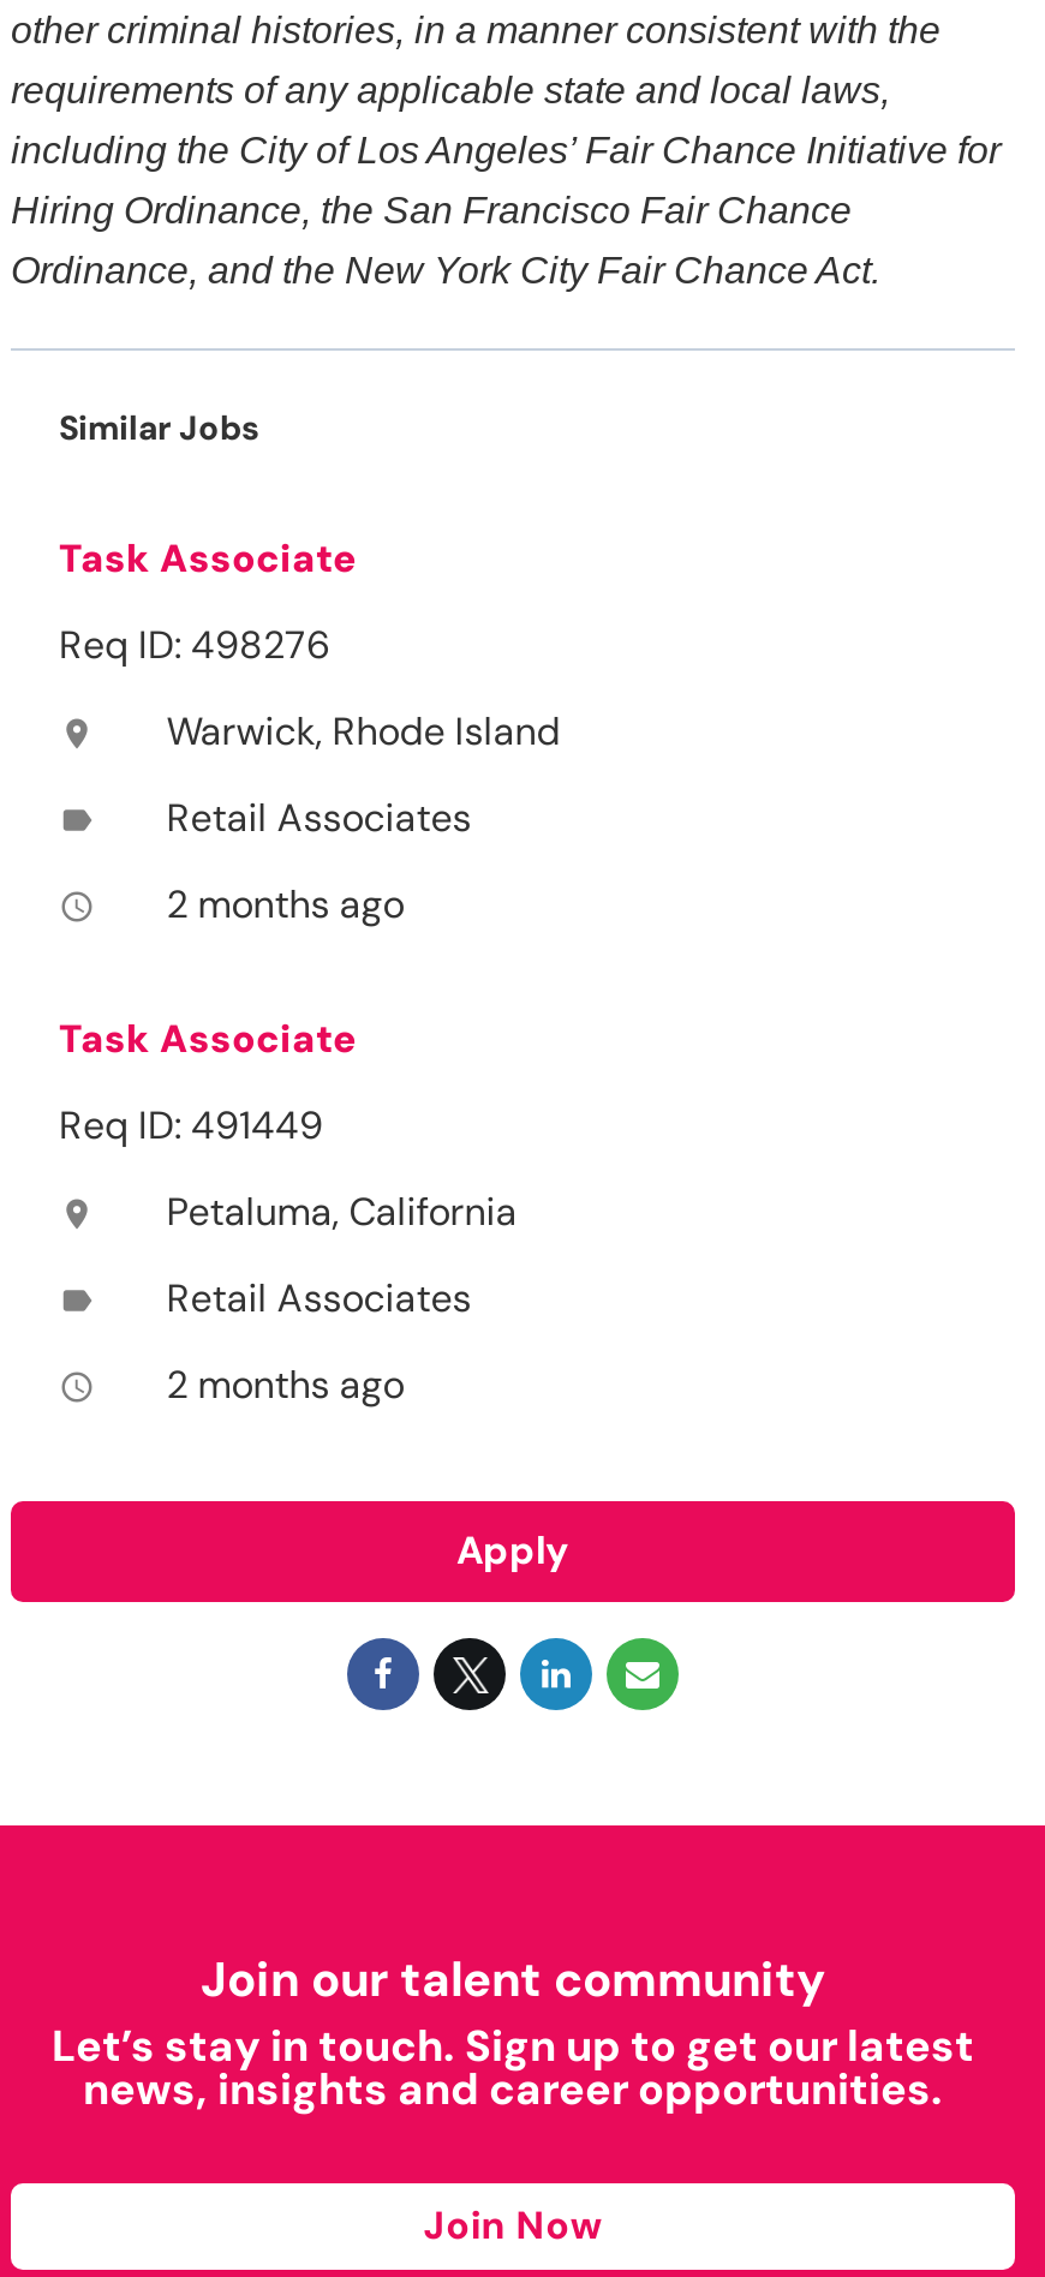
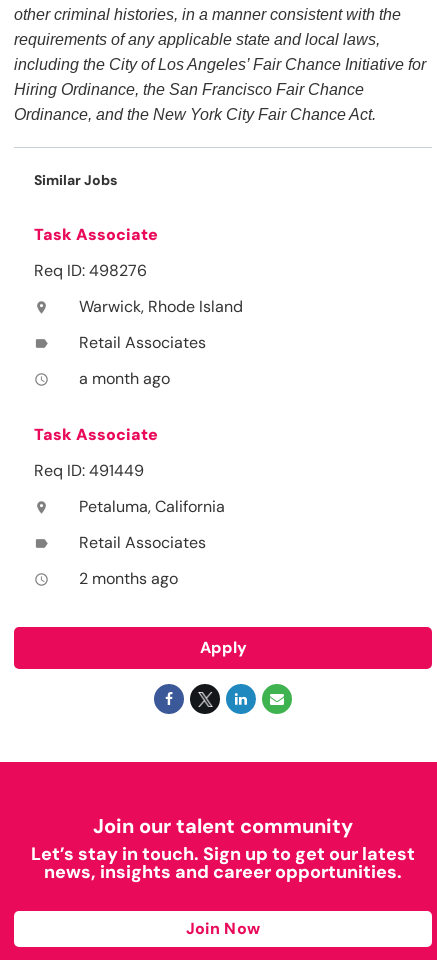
- 2 months ago
+ a month ago
